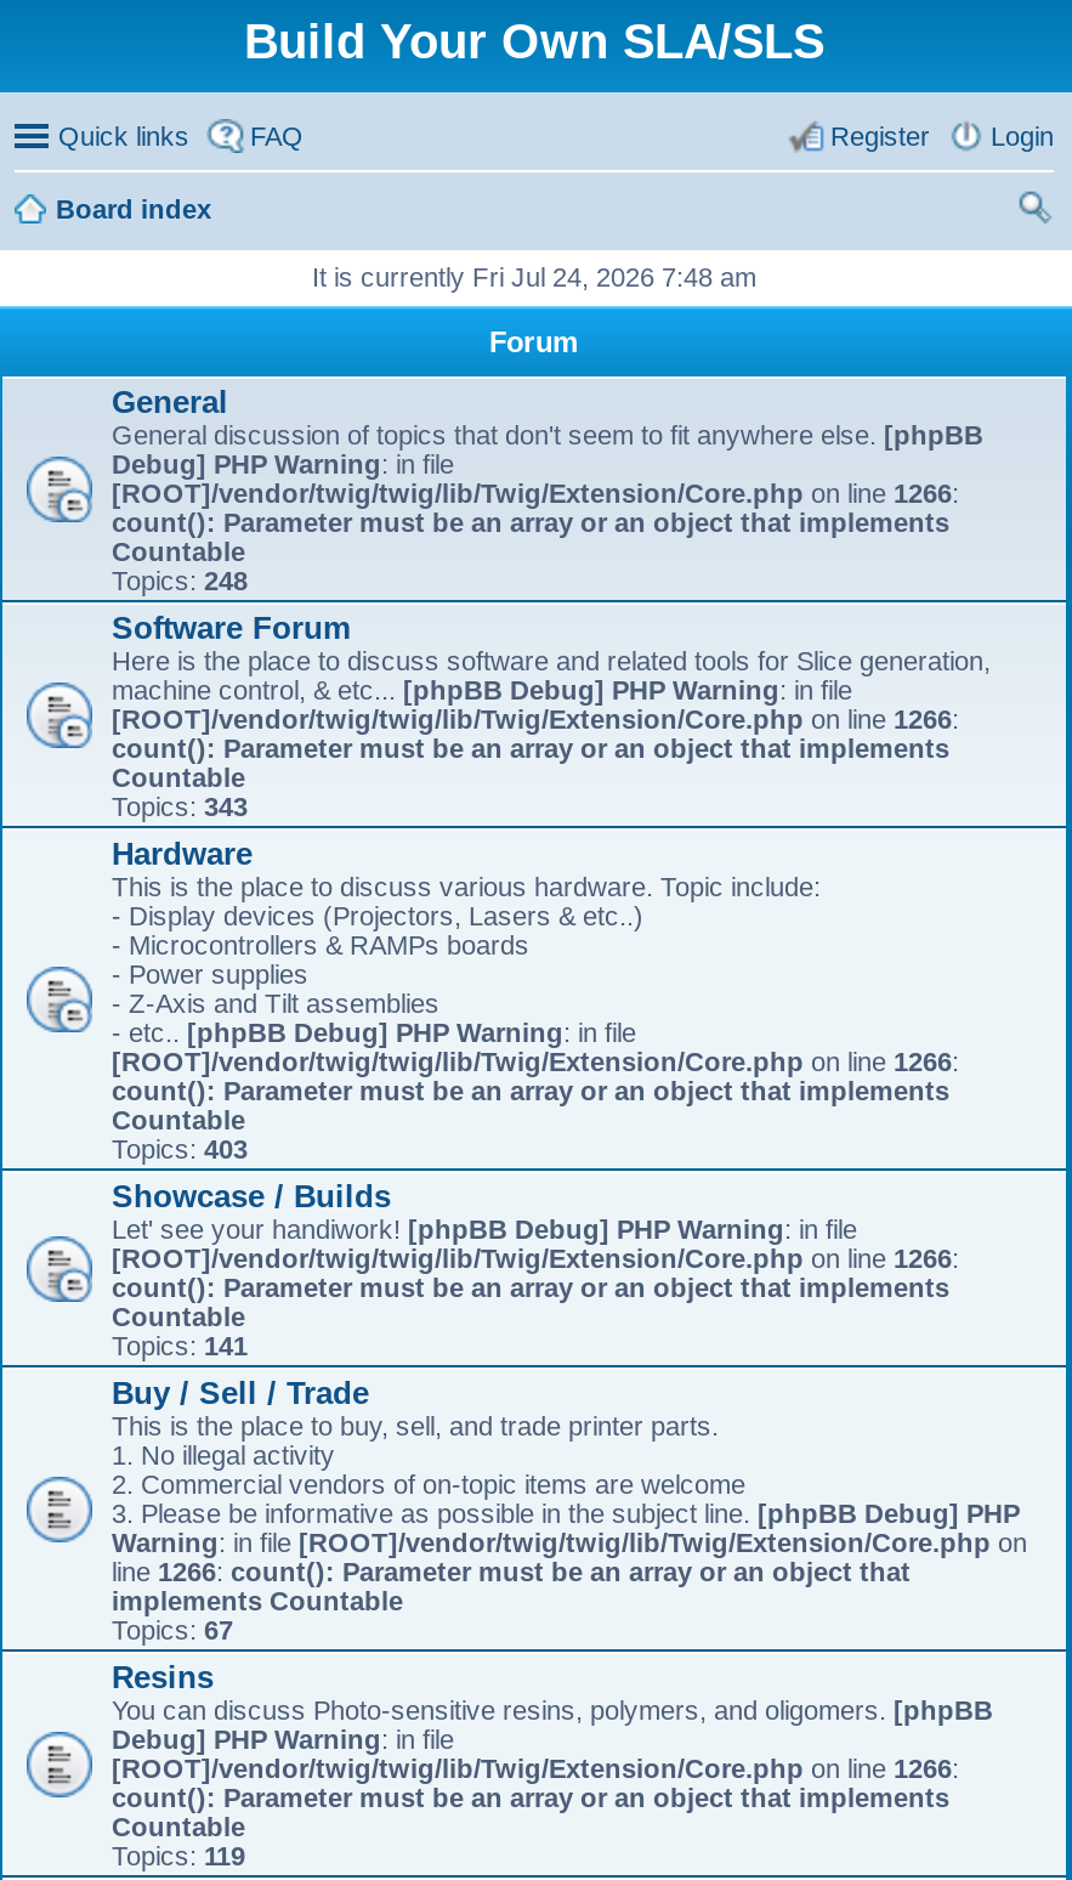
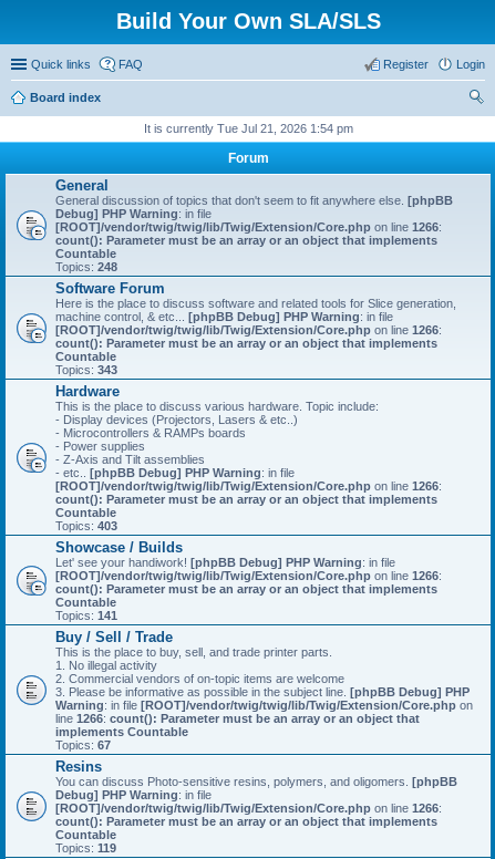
- It is currently Fri Jul 24, 2026 7:48 am
+ It is currently Tue Jul 21, 2026 1:54 pm
